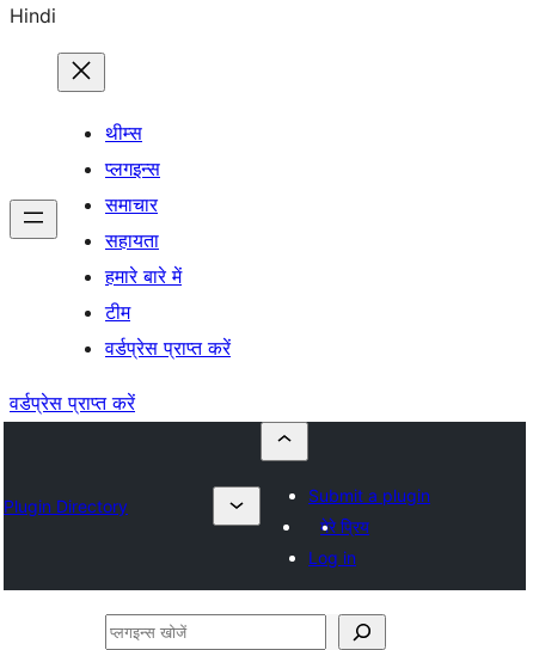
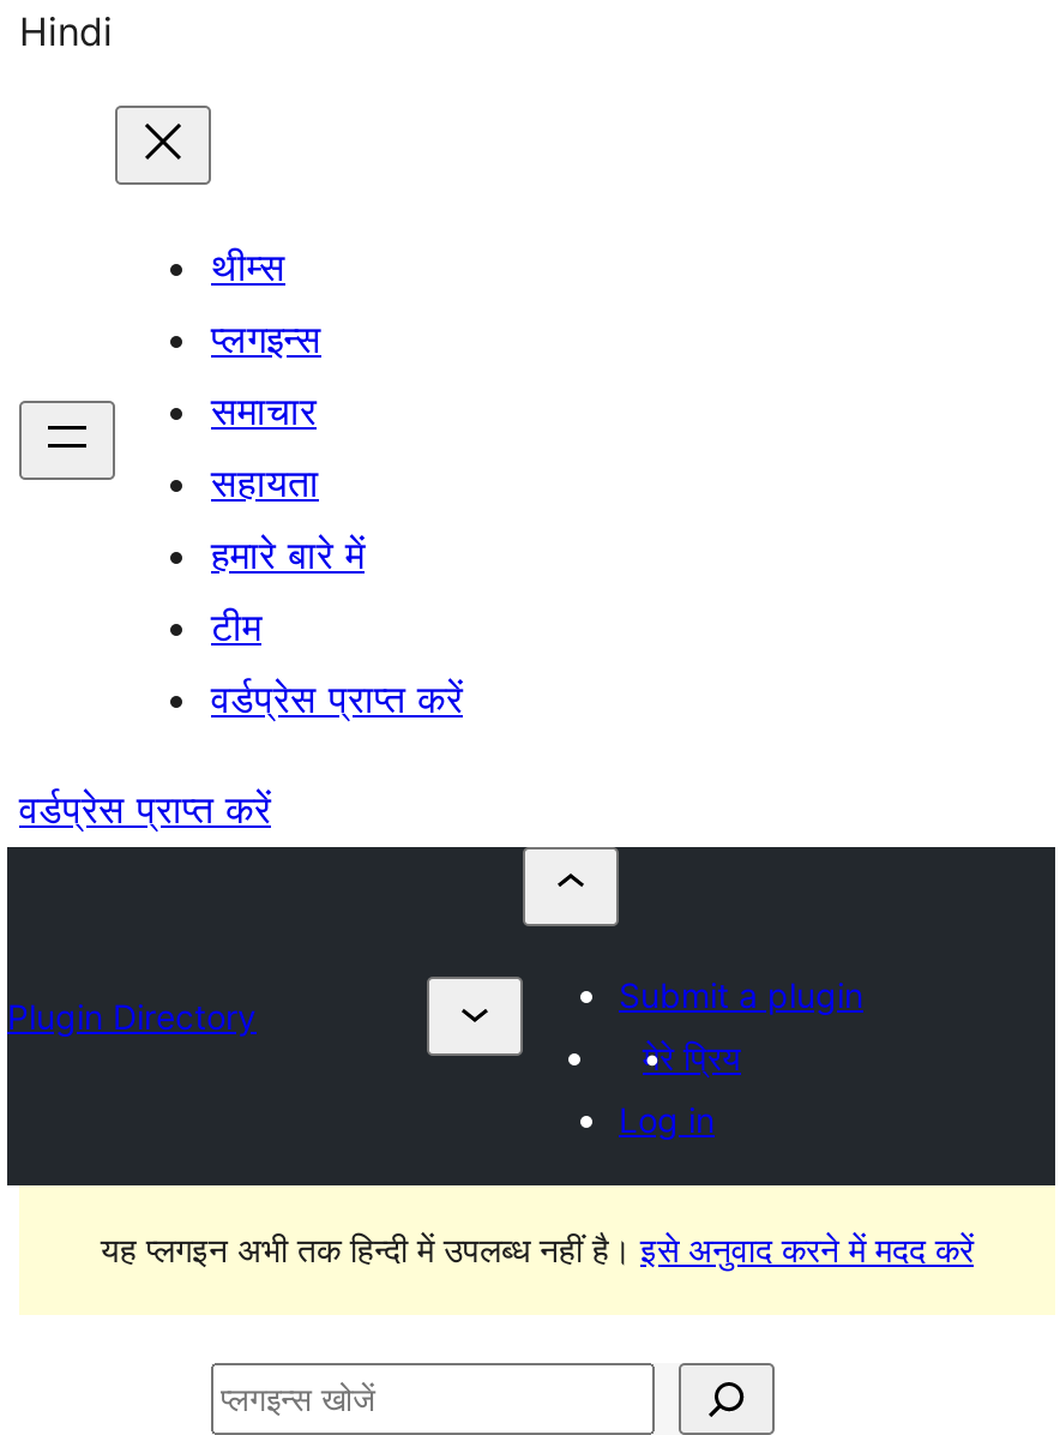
+ यह प्लगइन अभी तक हिन्दी में उपलब्ध नहीं है। इसे अनुवाद करने में मदद करें
